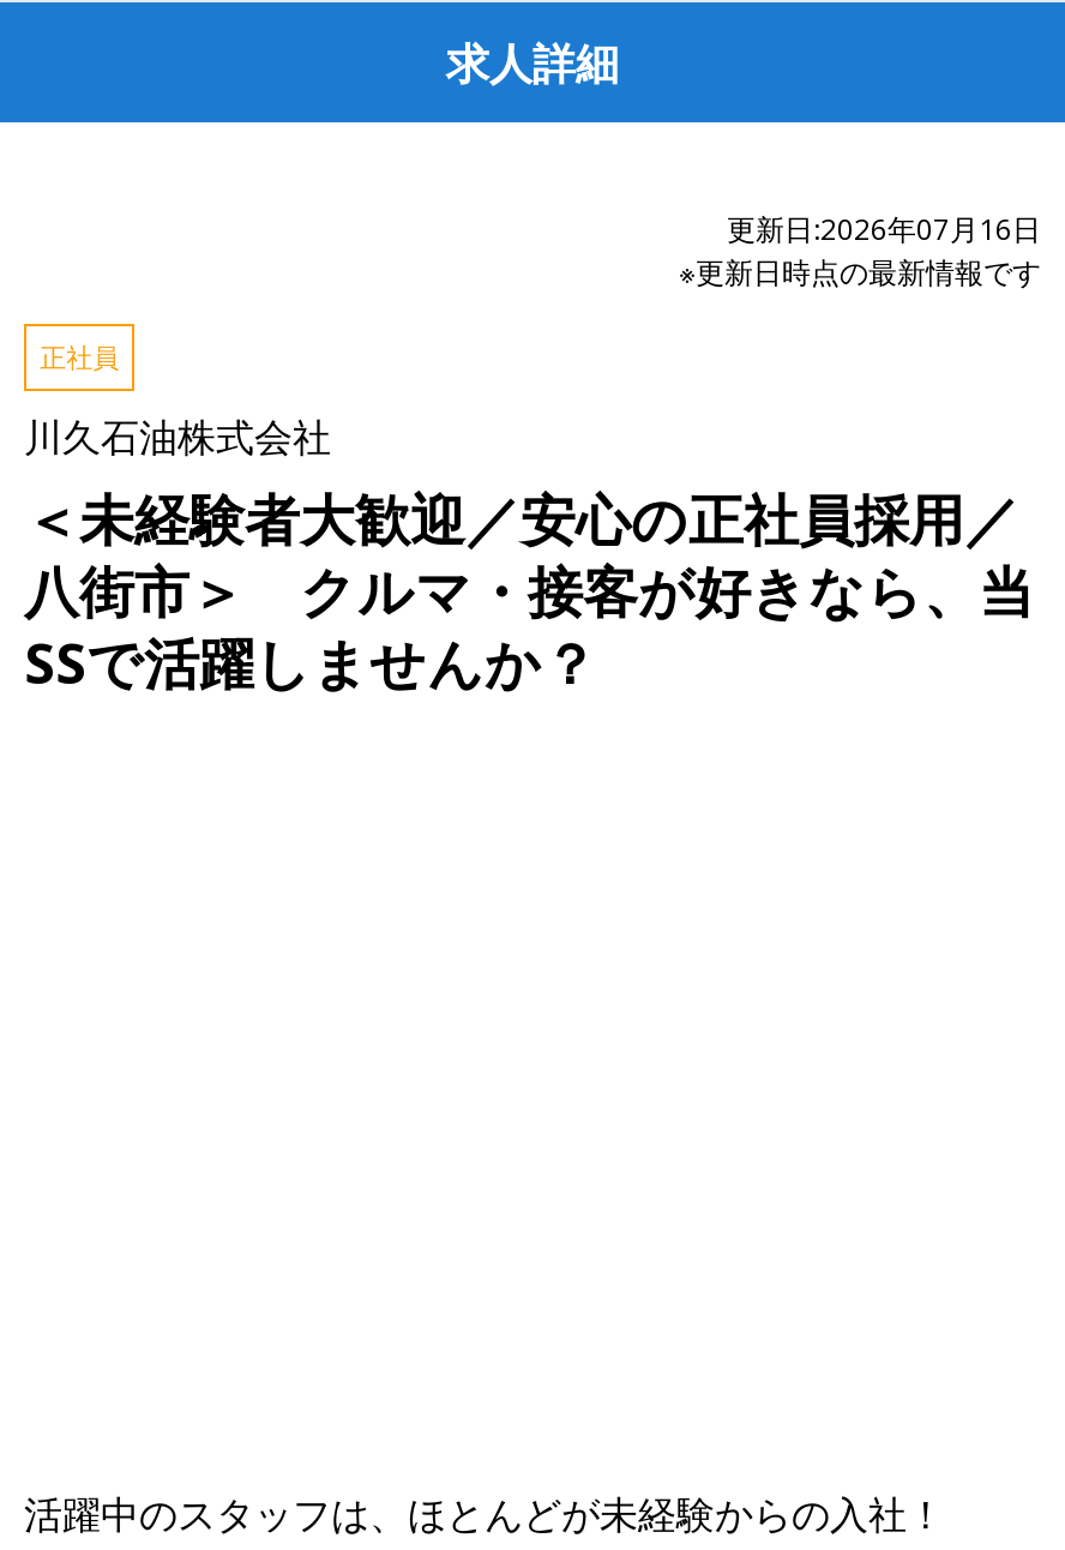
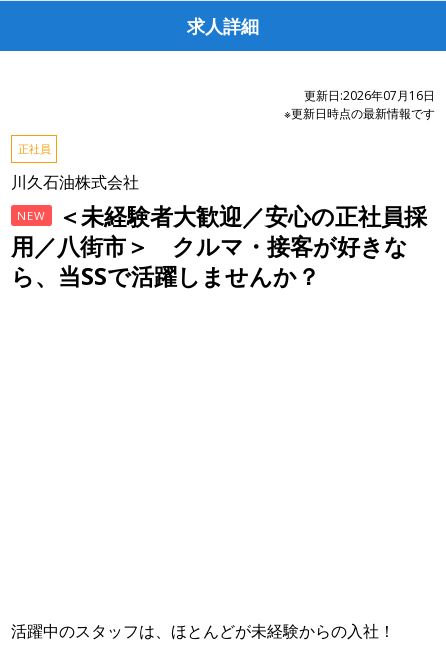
- ＜未経験者大歓迎／安心の正社員採用／
- 八街市＞ クルマ・接客が好きなら、当
- SSで活躍しませんか？
+ NEW
+ ＜未経験者大歓迎／安心の正社員採
+ 用／八街市＞ クルマ・接客が好きな
+ ら、当SSで活躍しませんか？
